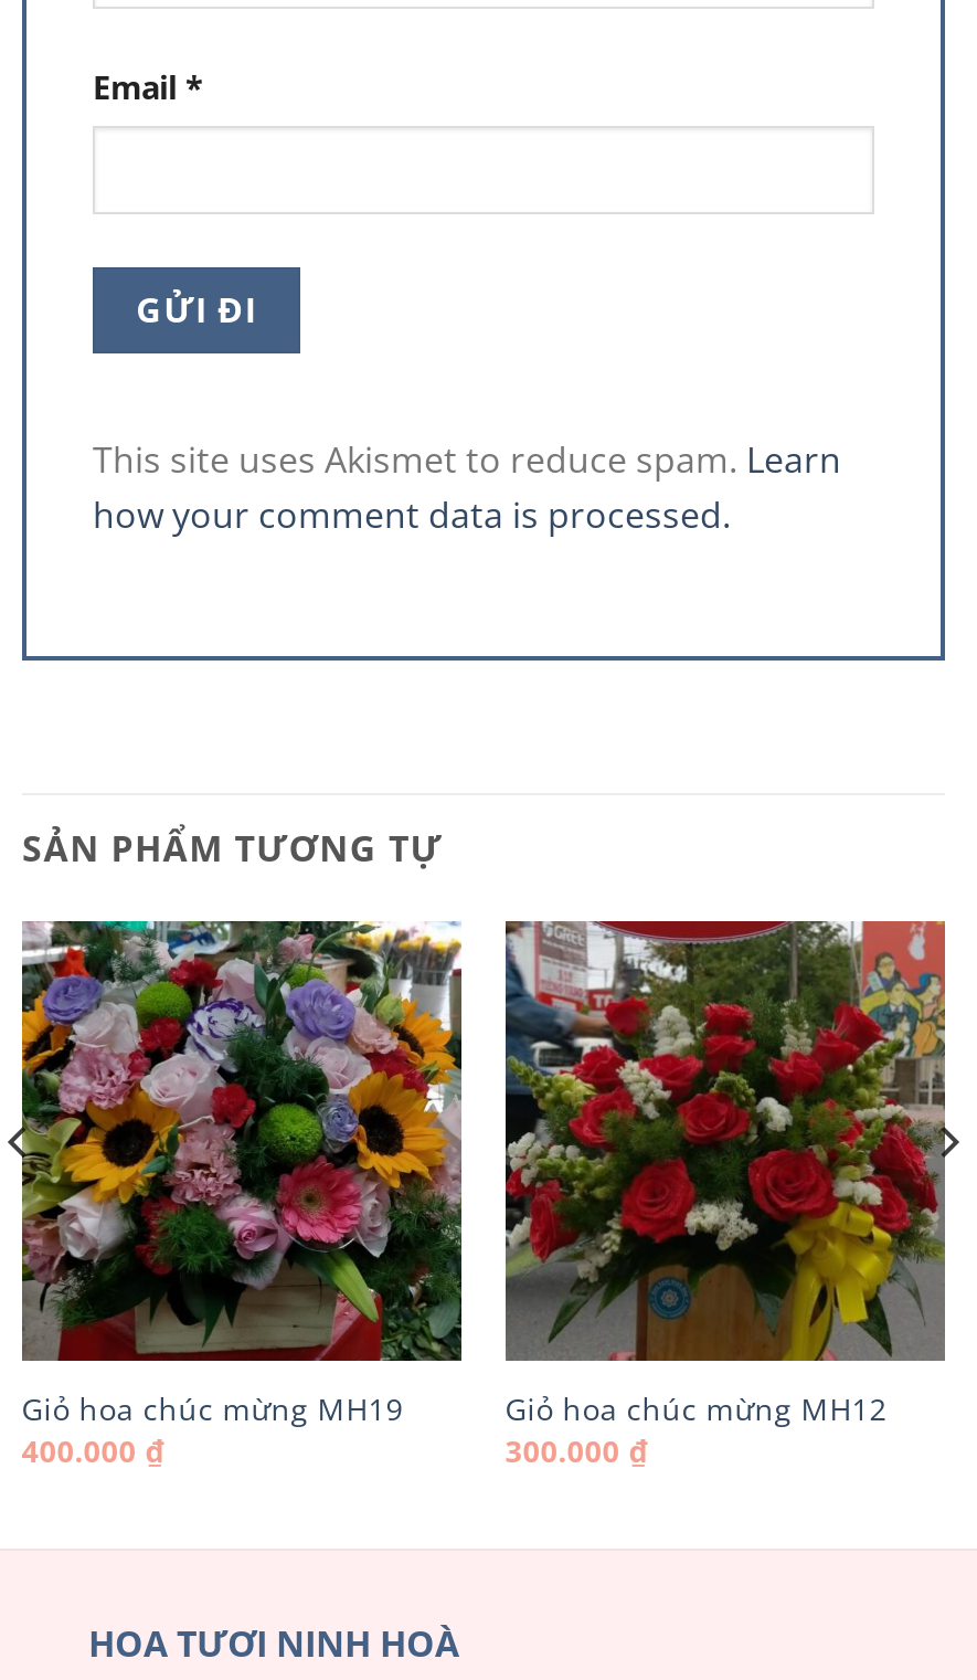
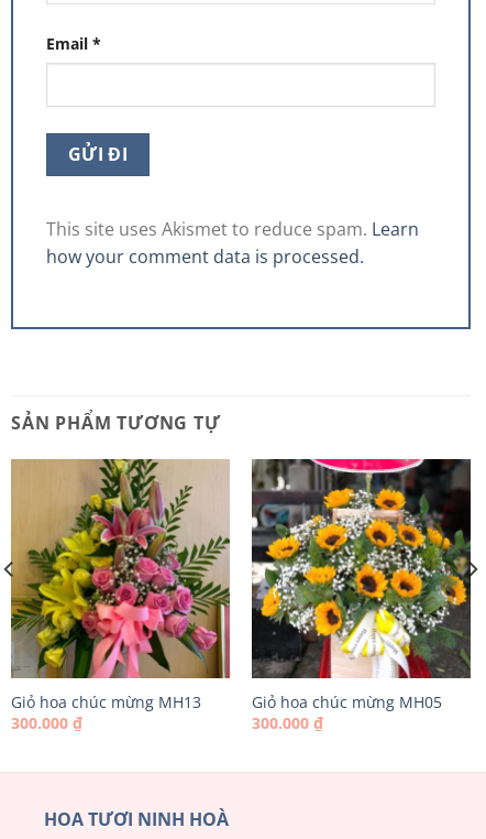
- [image]
- Giỏ hoa chúc mừng MH19
+ [image]
+ Giỏ hoa chúc mừng MH13

- [image]
- Giỏ hoa chúc mừng MH12
+ [image]
+ Giỏ hoa chúc mừng MH05

- 400.000 ₫
+ 300.000 ₫
